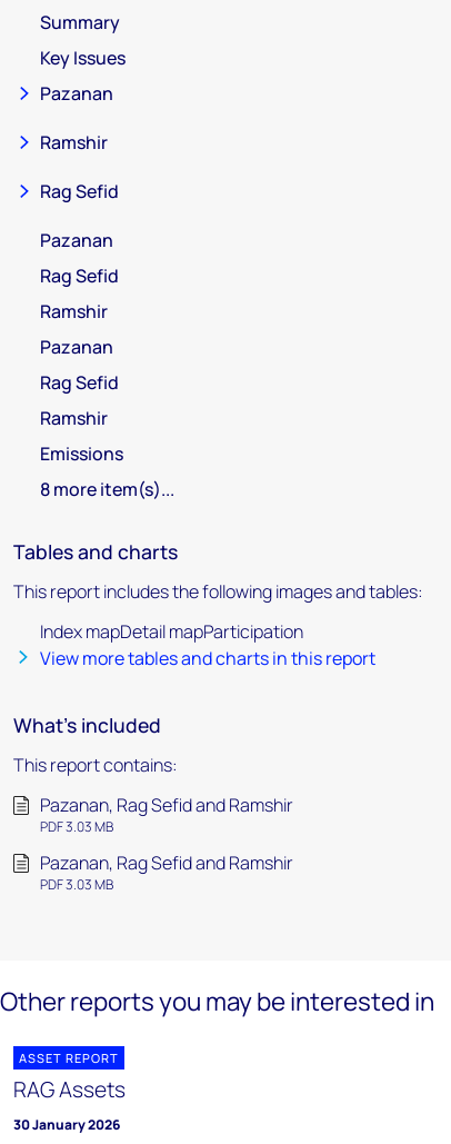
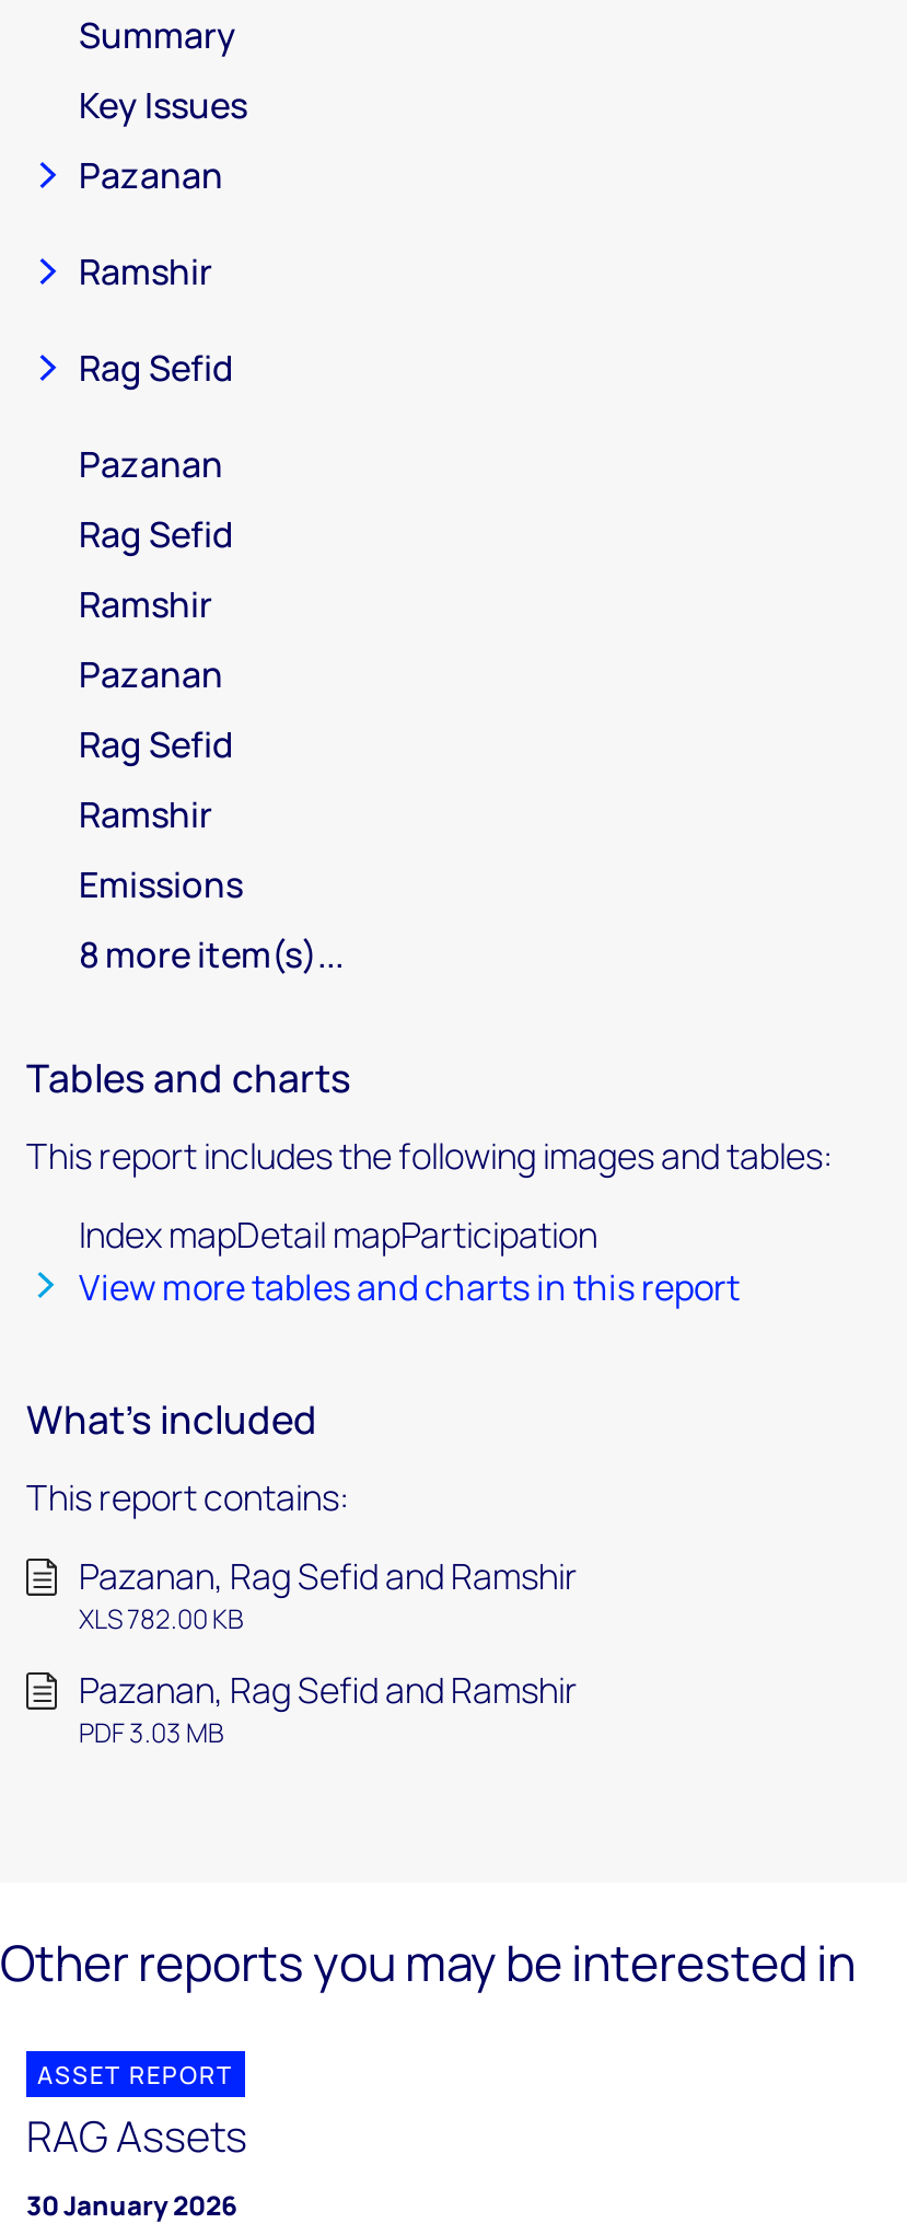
- PDF 3.03 MB
+ XLS 782.00 KB
